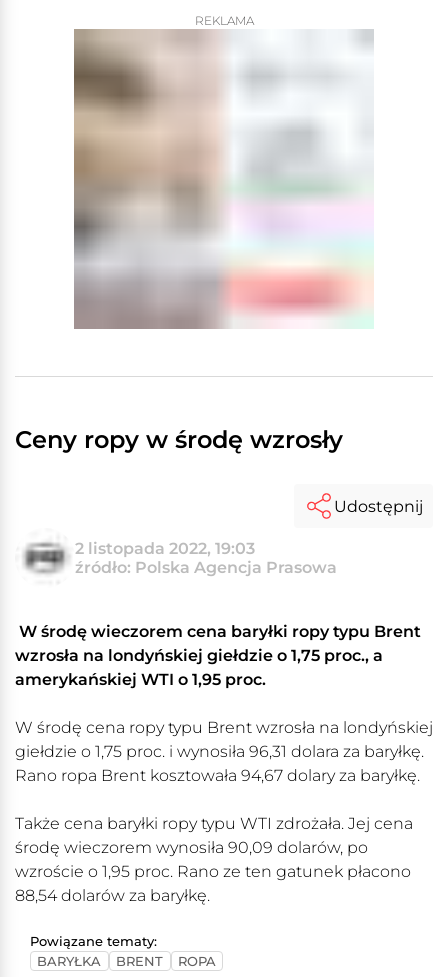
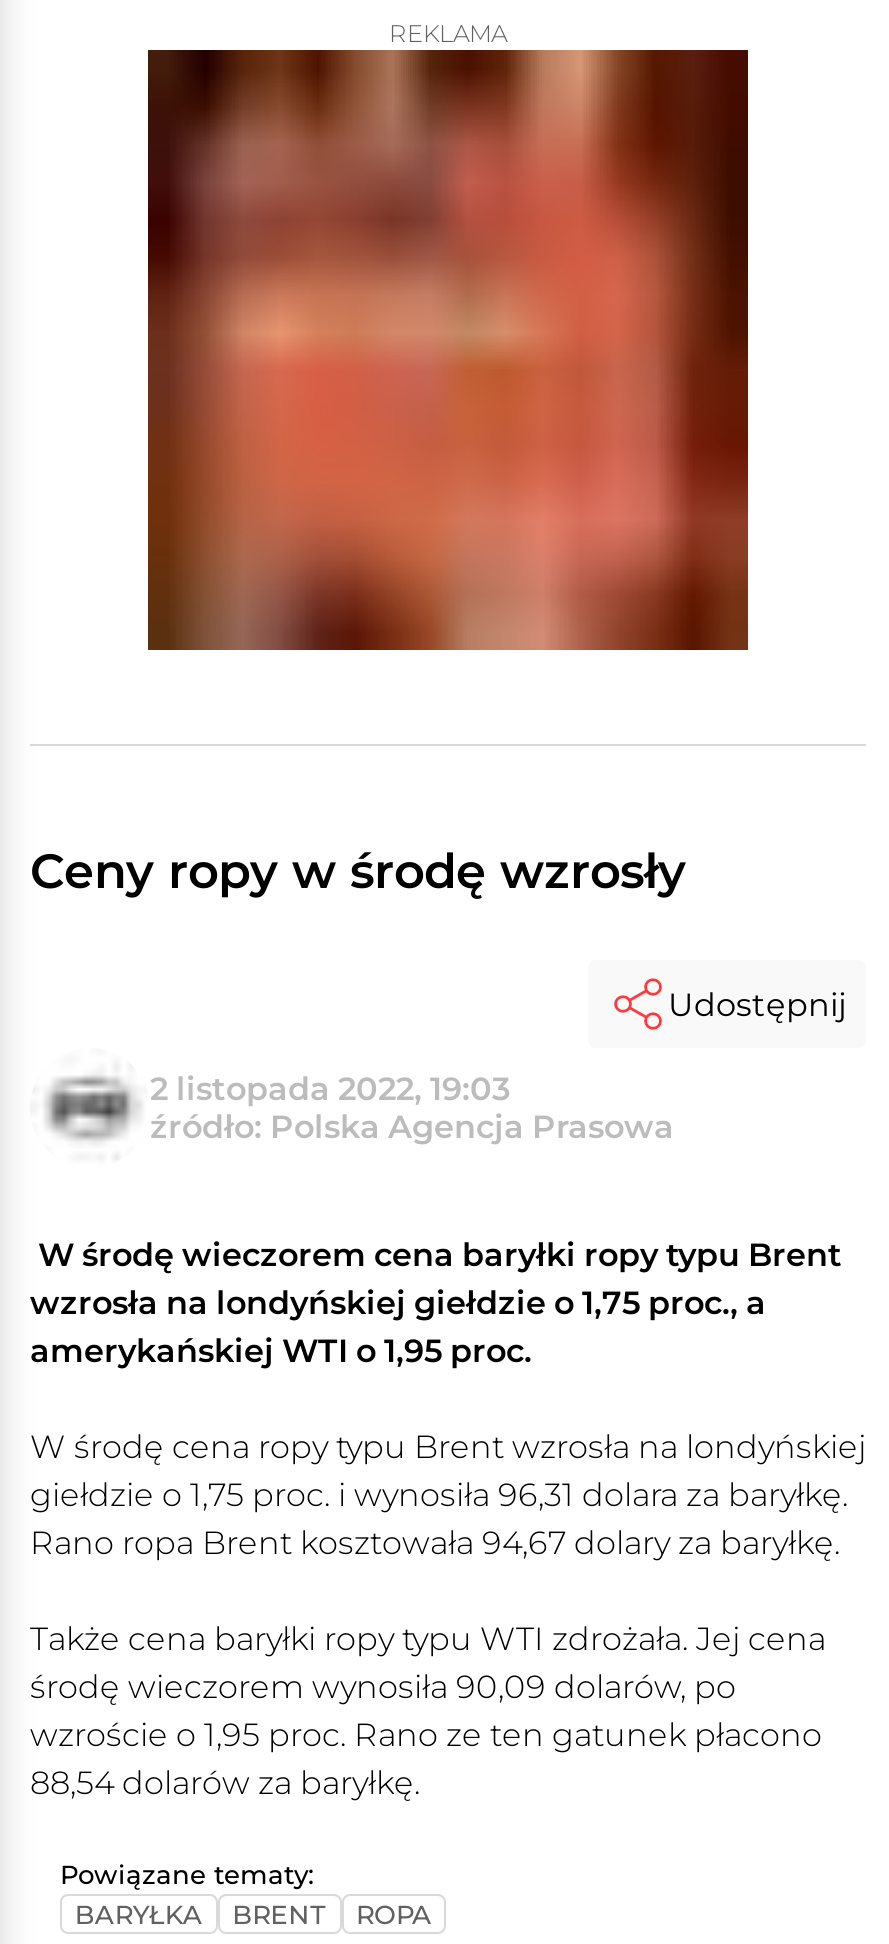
- [image]
+ [image]
